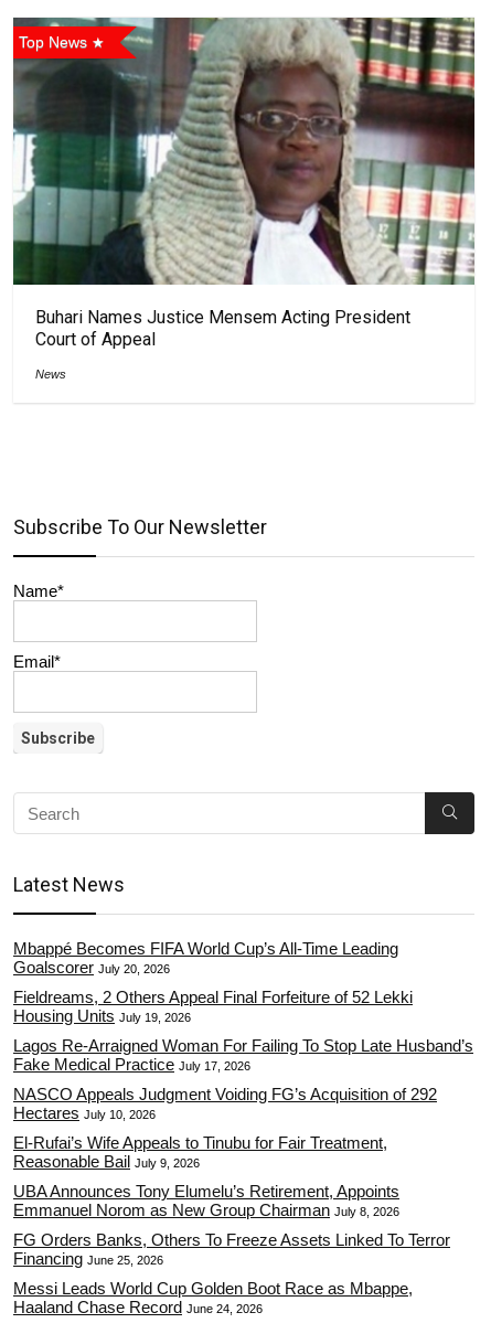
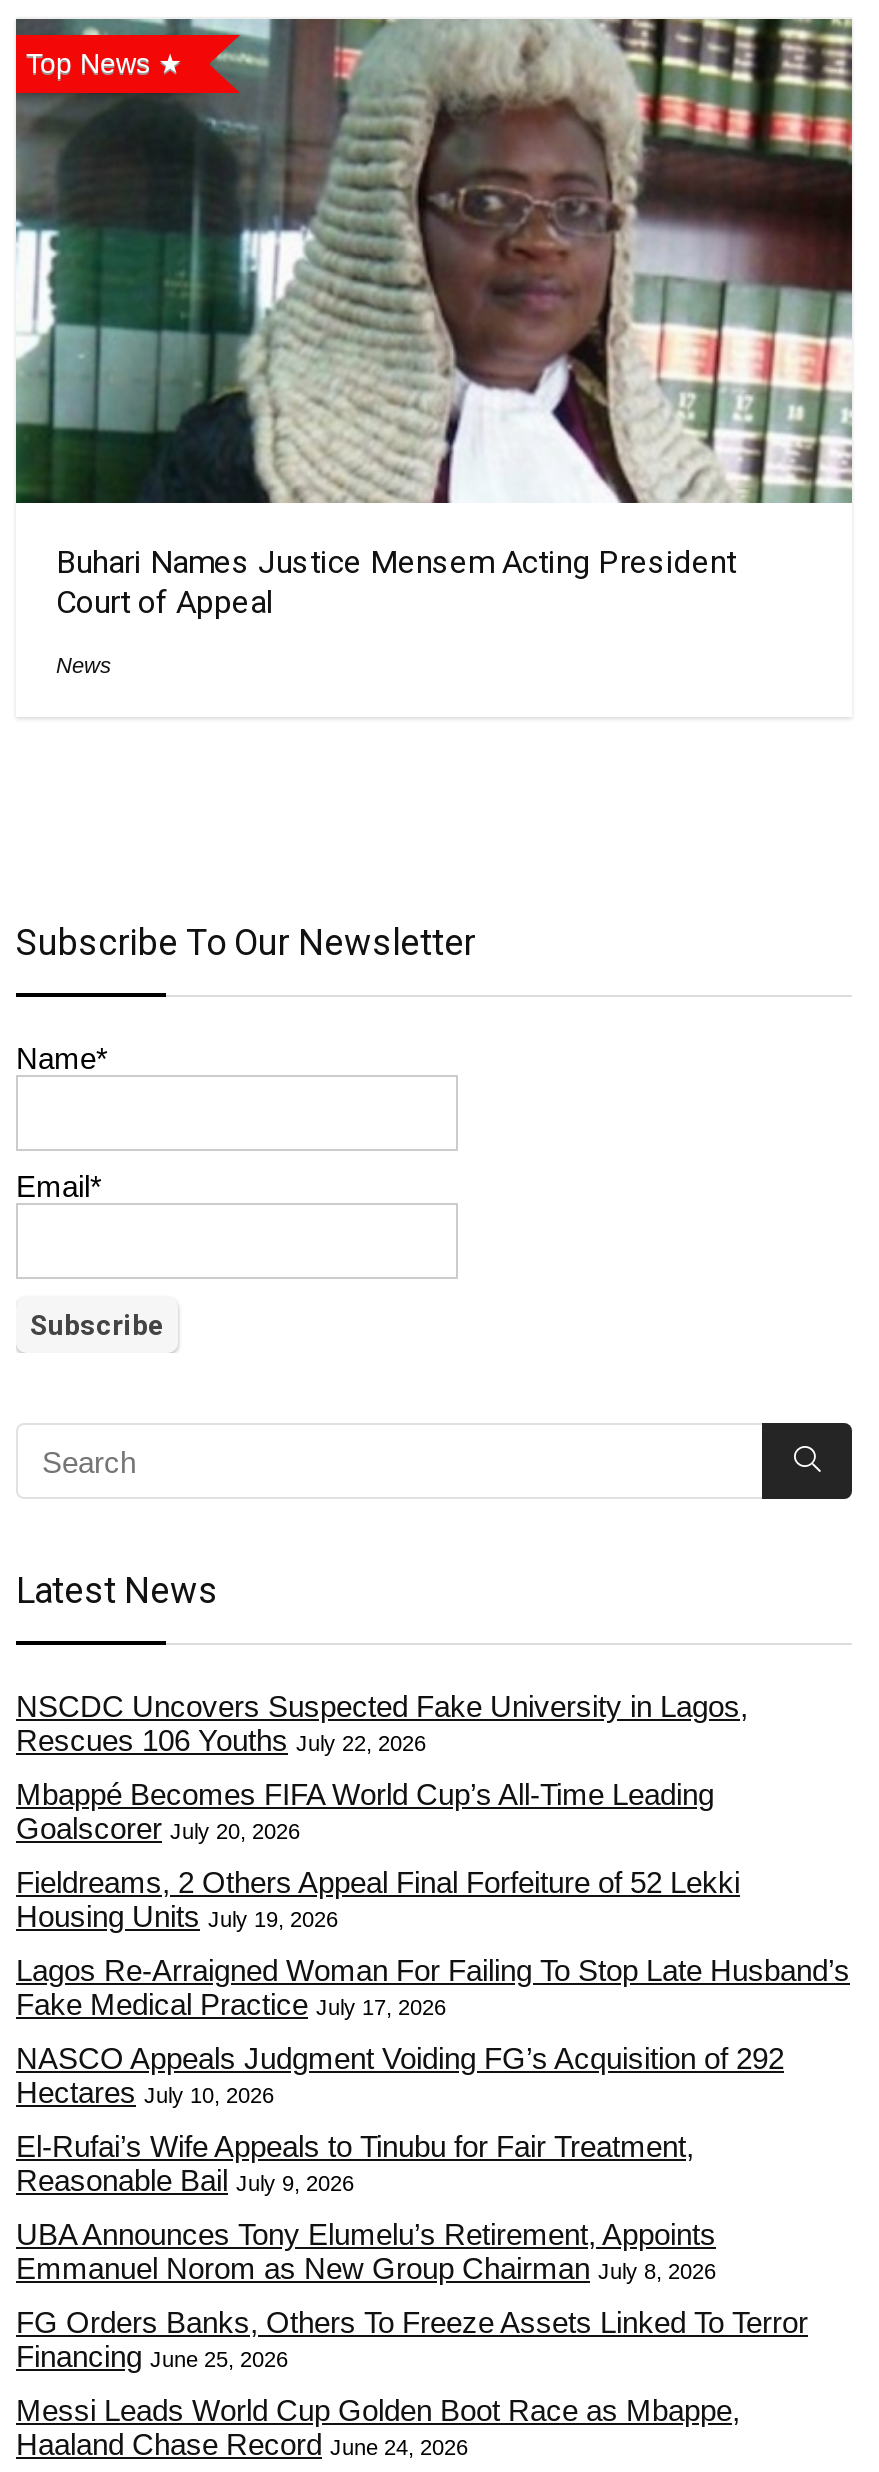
+ NSCDC Uncovers Suspected Fake University in Lagos,
+ Rescues 106 Youths July 22, 2026
